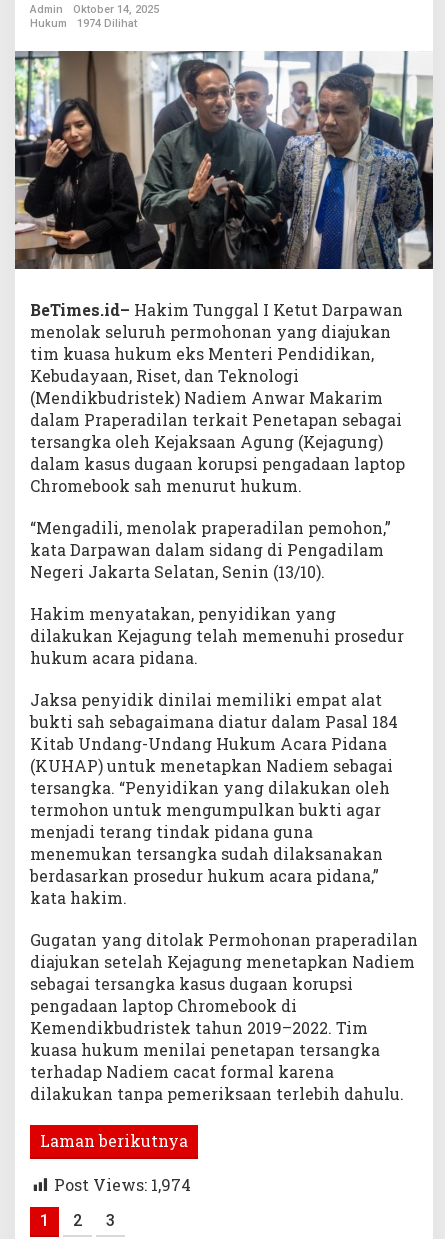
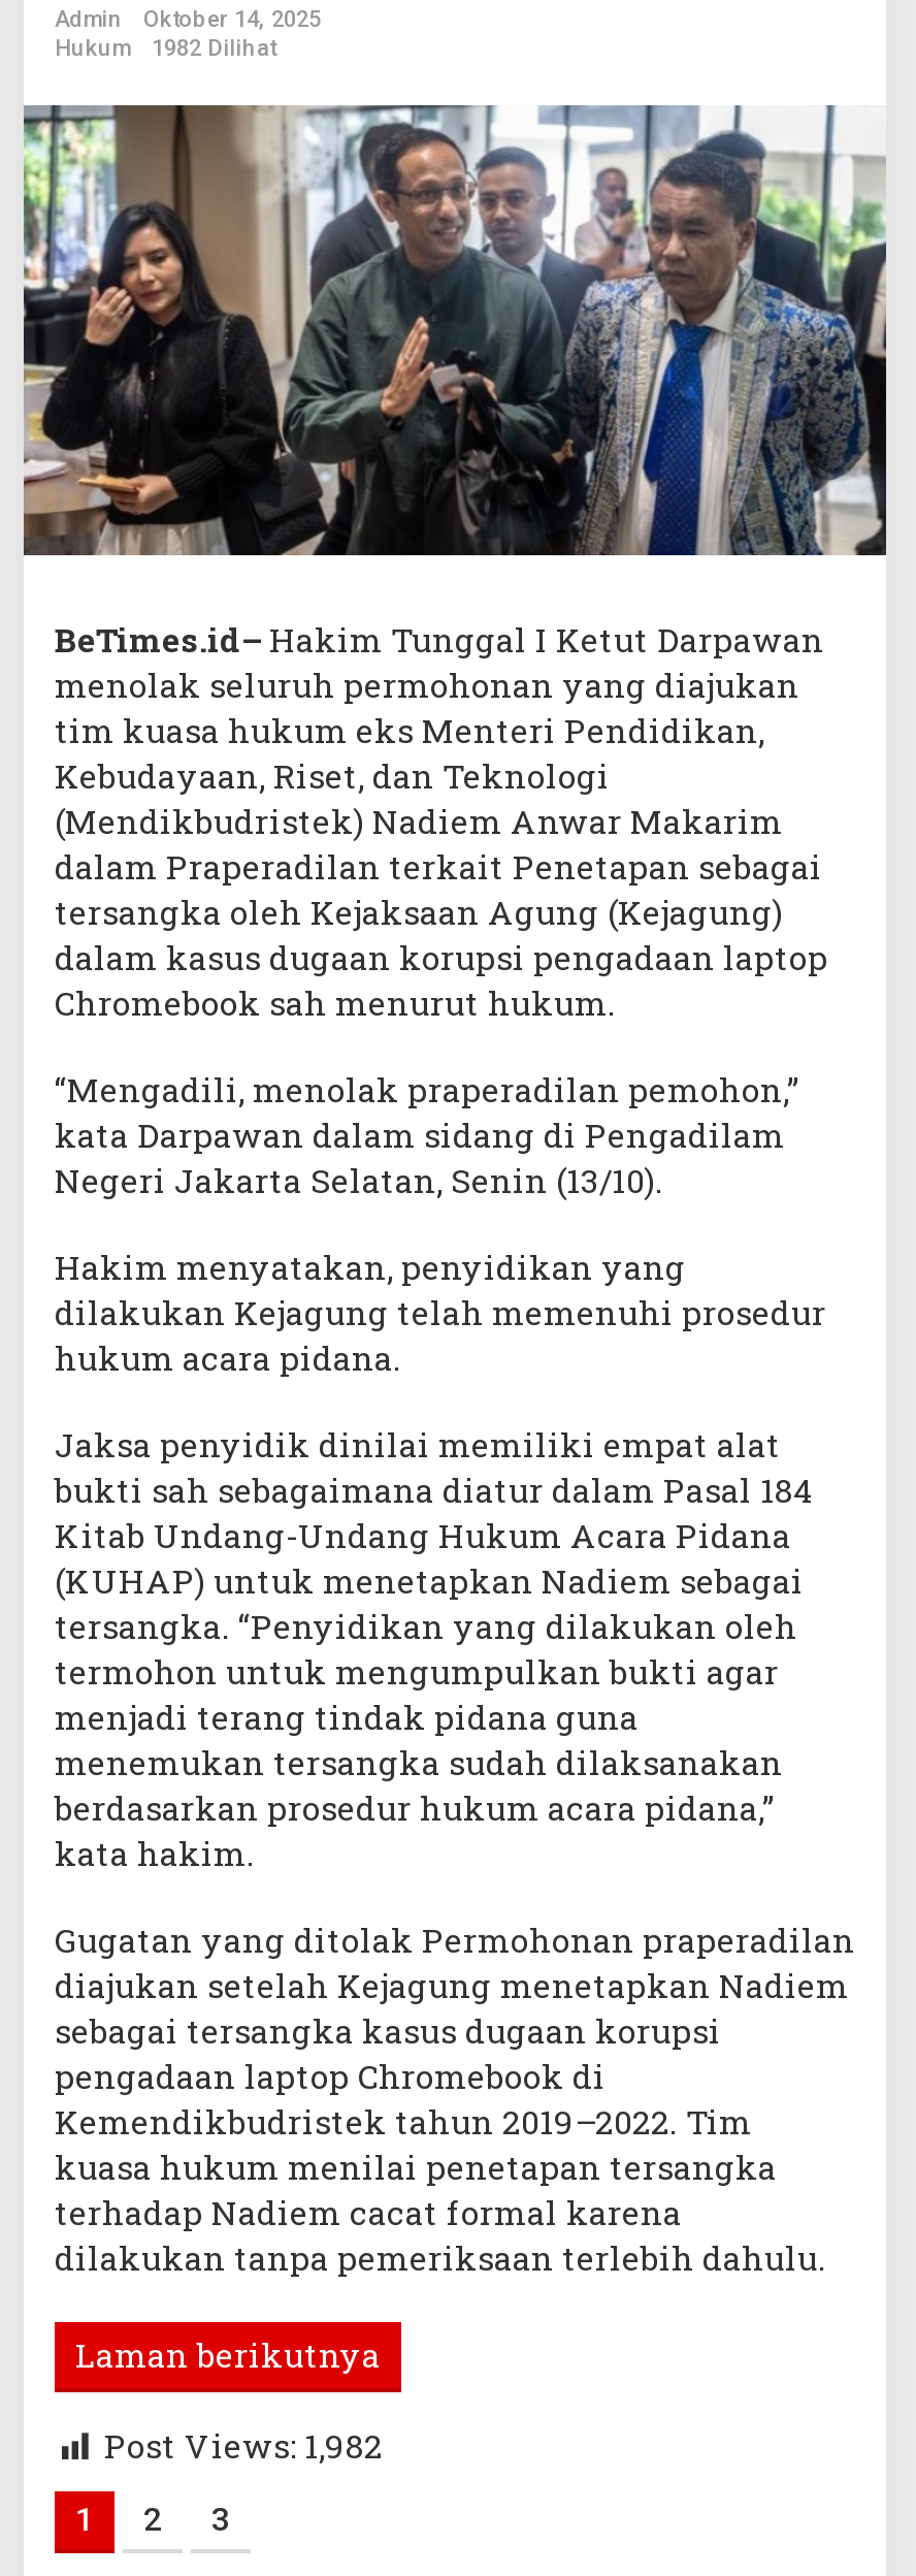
- Hukum 1974 Dilihat
+ Hukum 1982 Dilihat

- Post Views: 1,974
+ Post Views: 1,982
